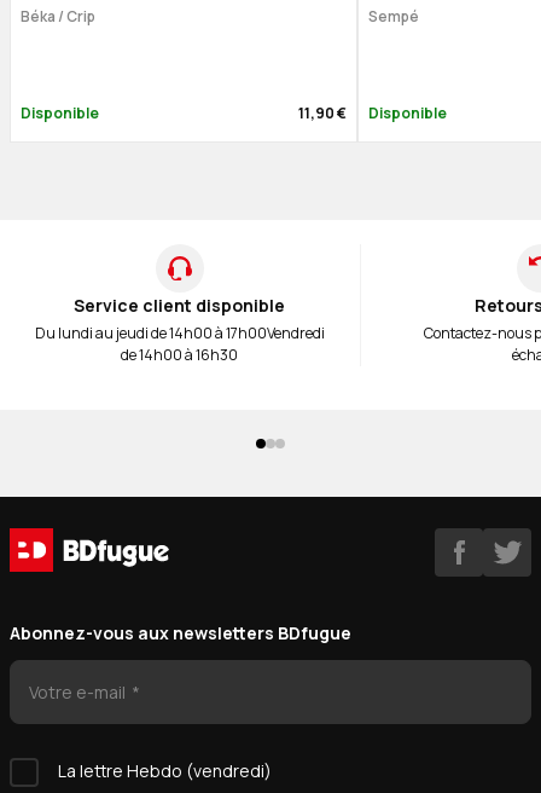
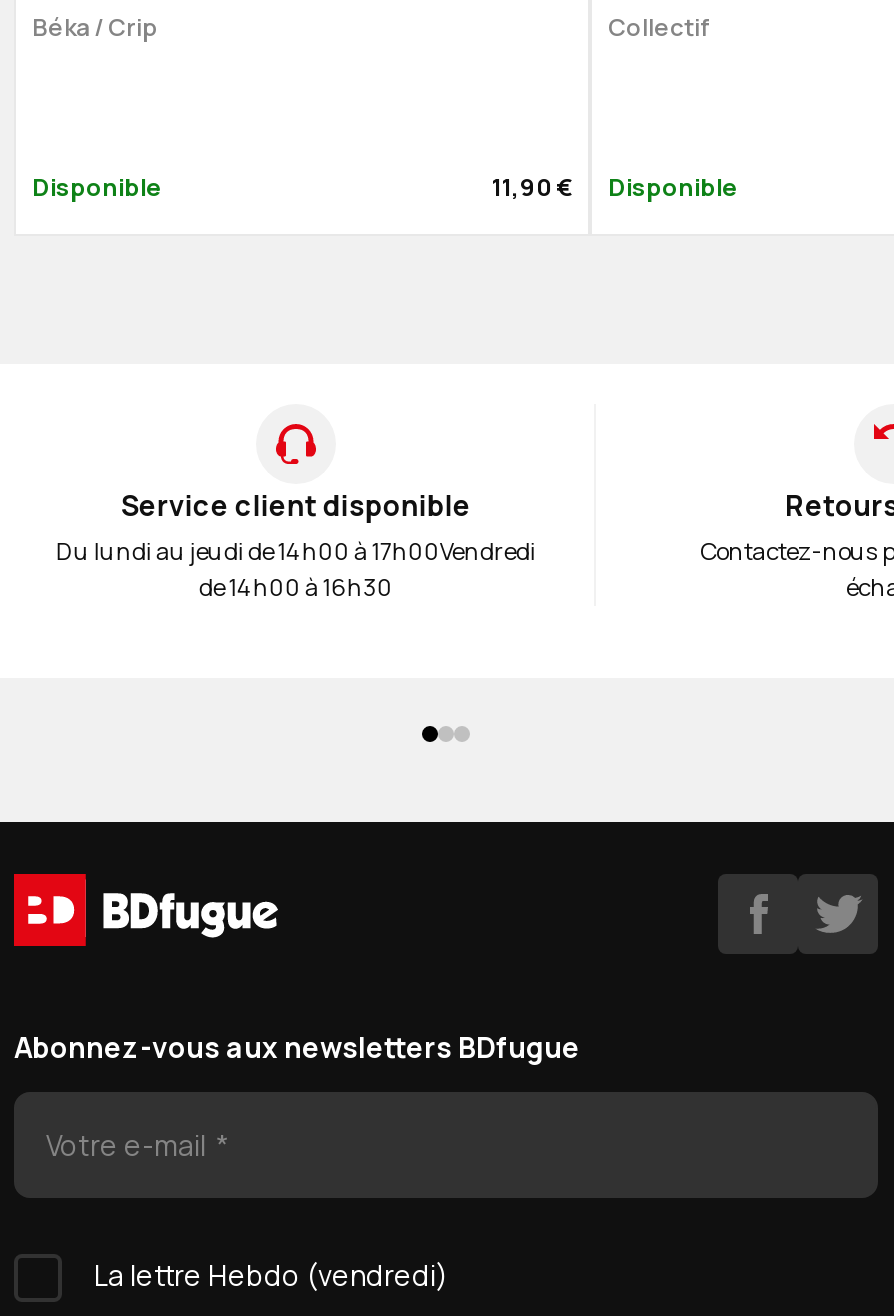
- Sempé
+ Collectif
